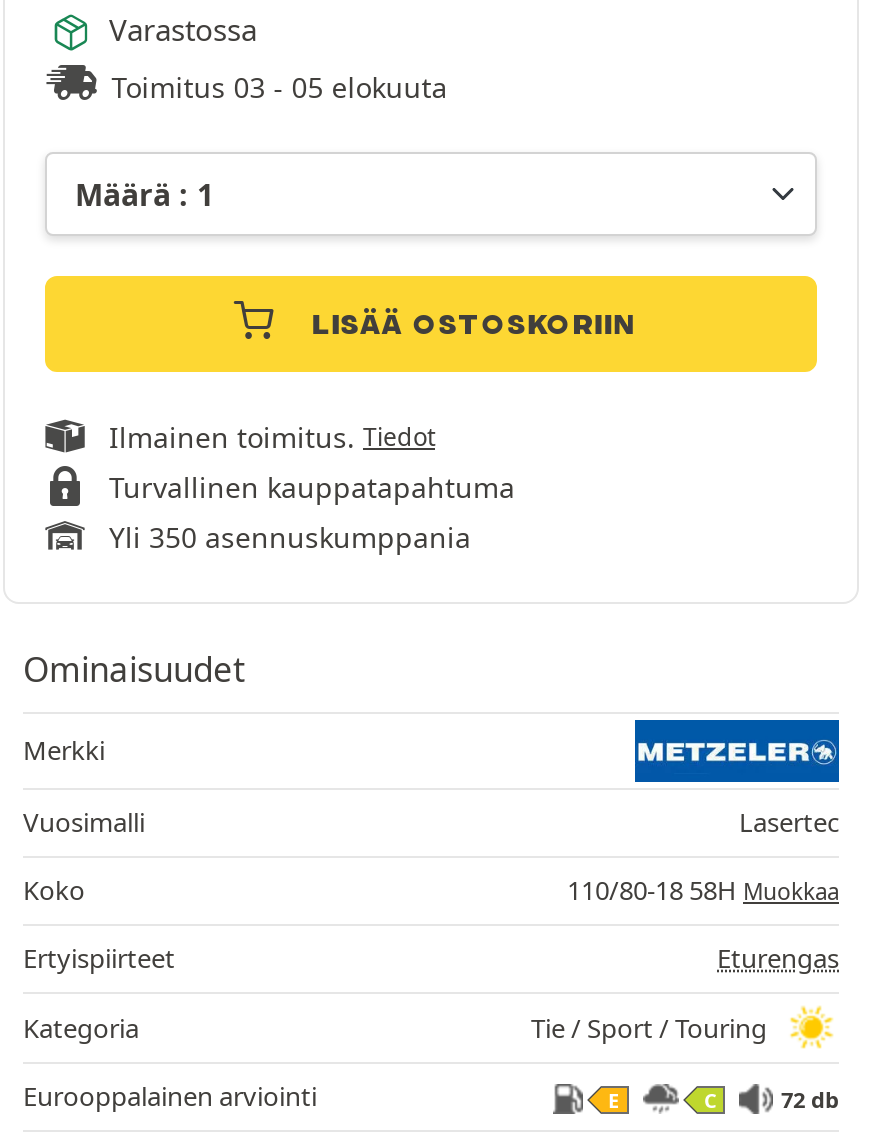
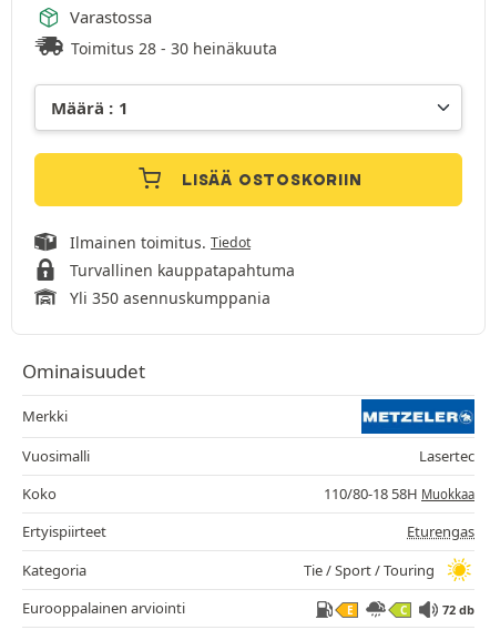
- Toimitus 03 - 05 elokuuta
+ Toimitus 28 - 30 heinäkuuta
